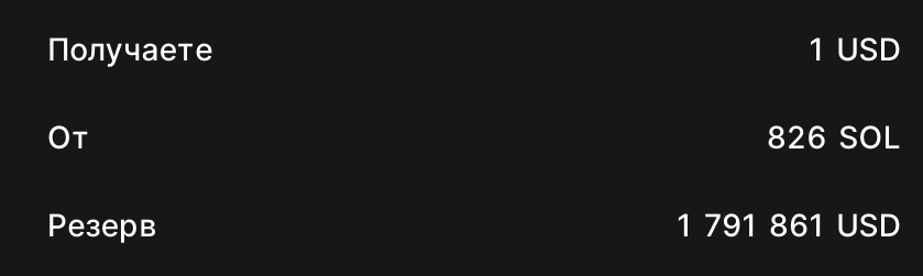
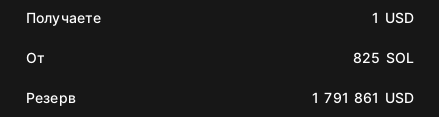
- 826 SOL
+ 825 SOL
